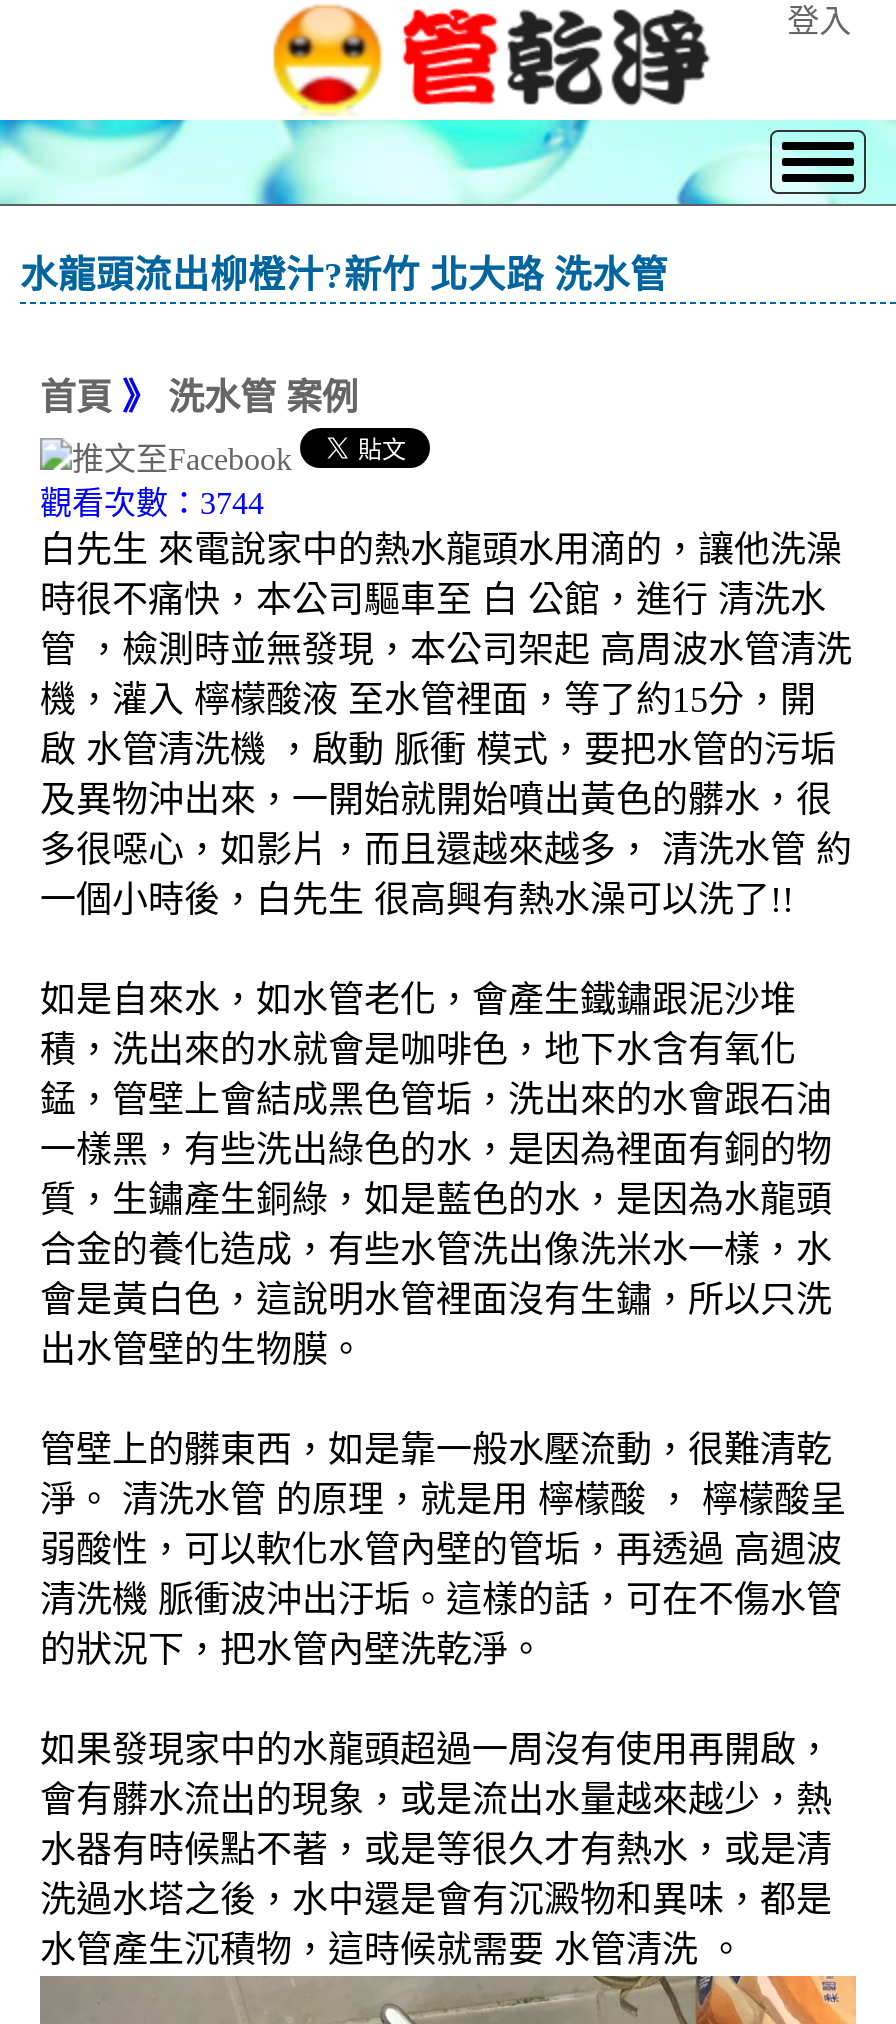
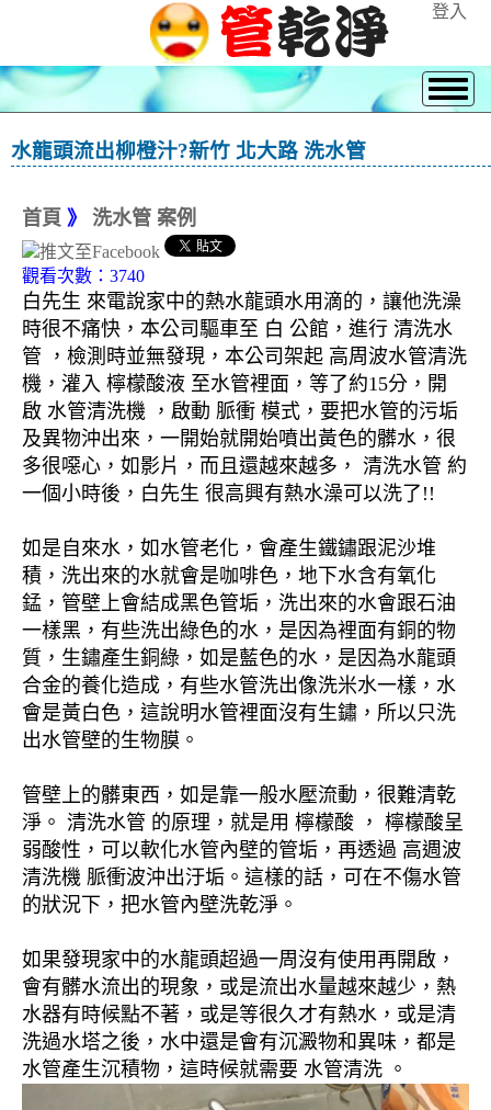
- 觀看次數：3744
+ 觀看次數：3740
